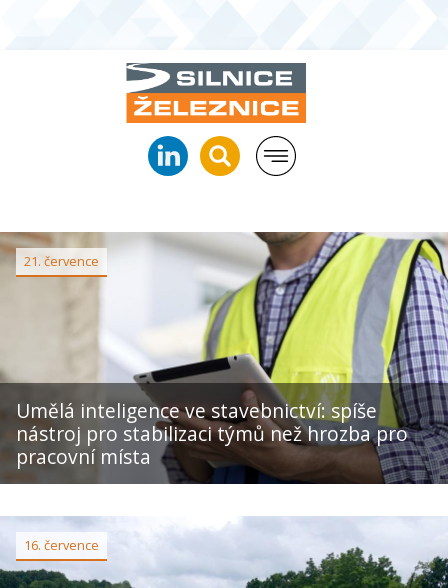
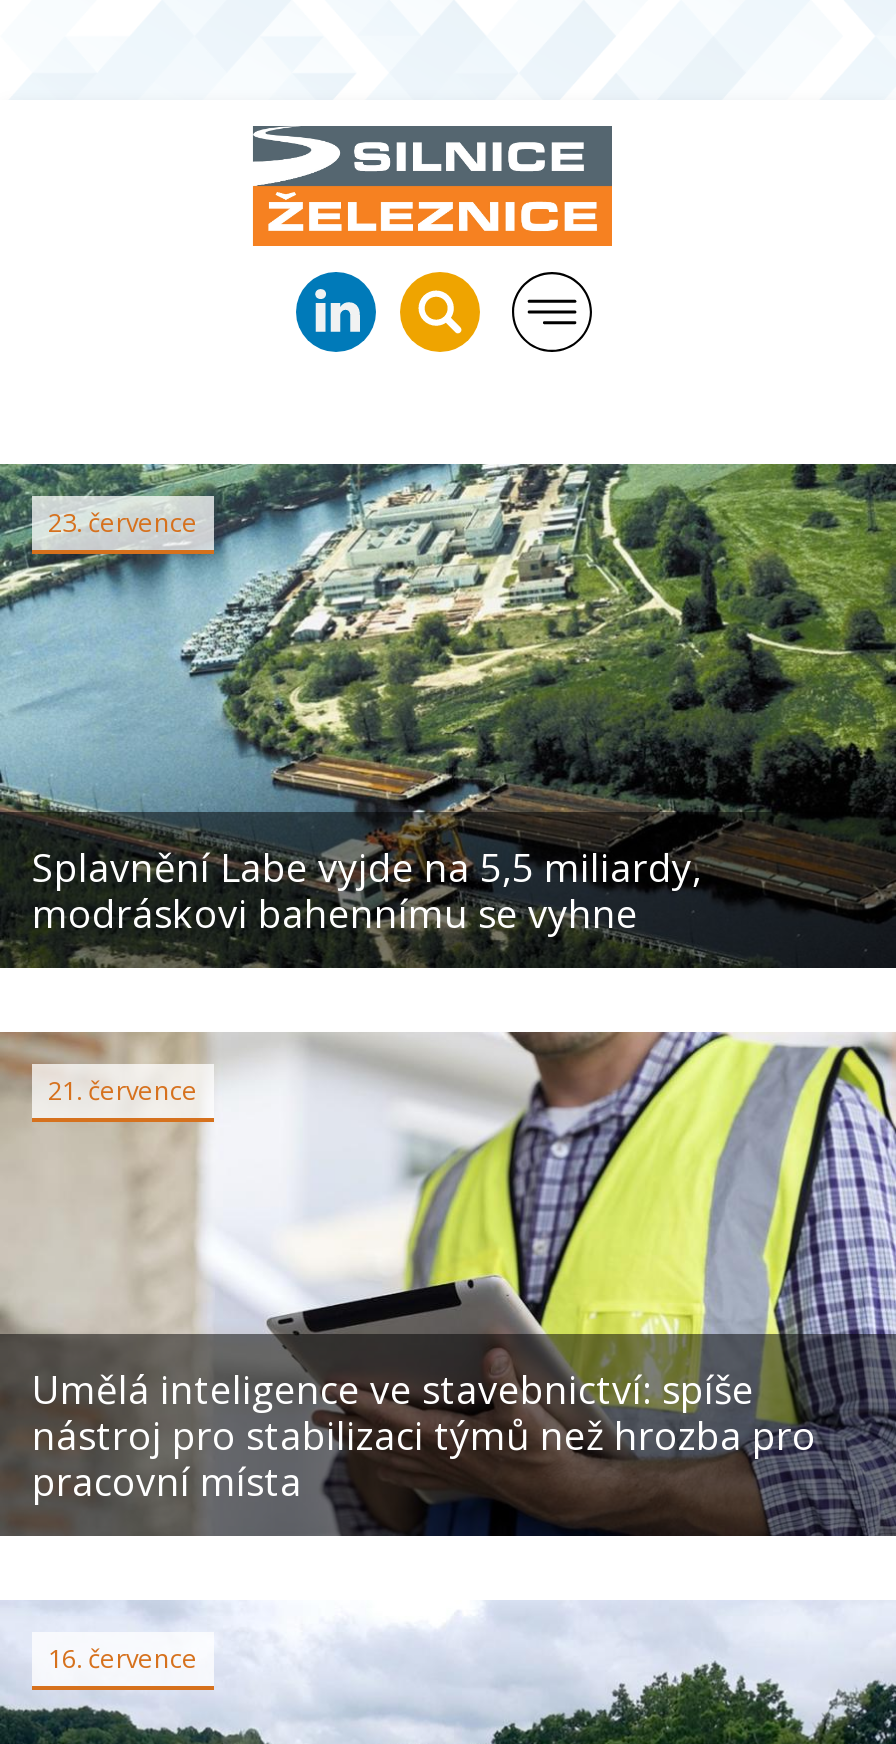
+ [image]
+ 23. července

+ Splavnění Labe vyjde na 5,5 miliardy,
+ modráskovi bahennímu se vyhne
